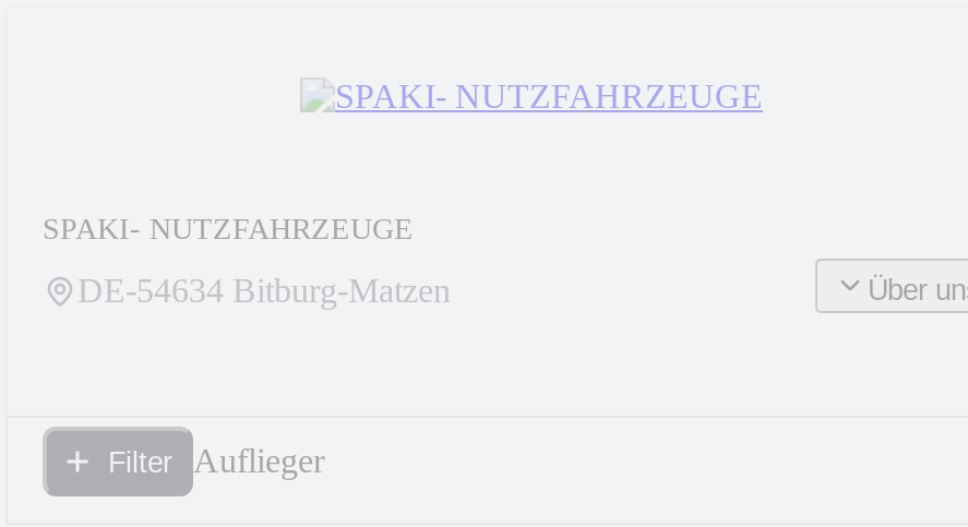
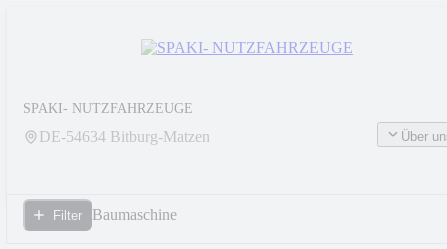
- Auflieger
+ Baumaschine
